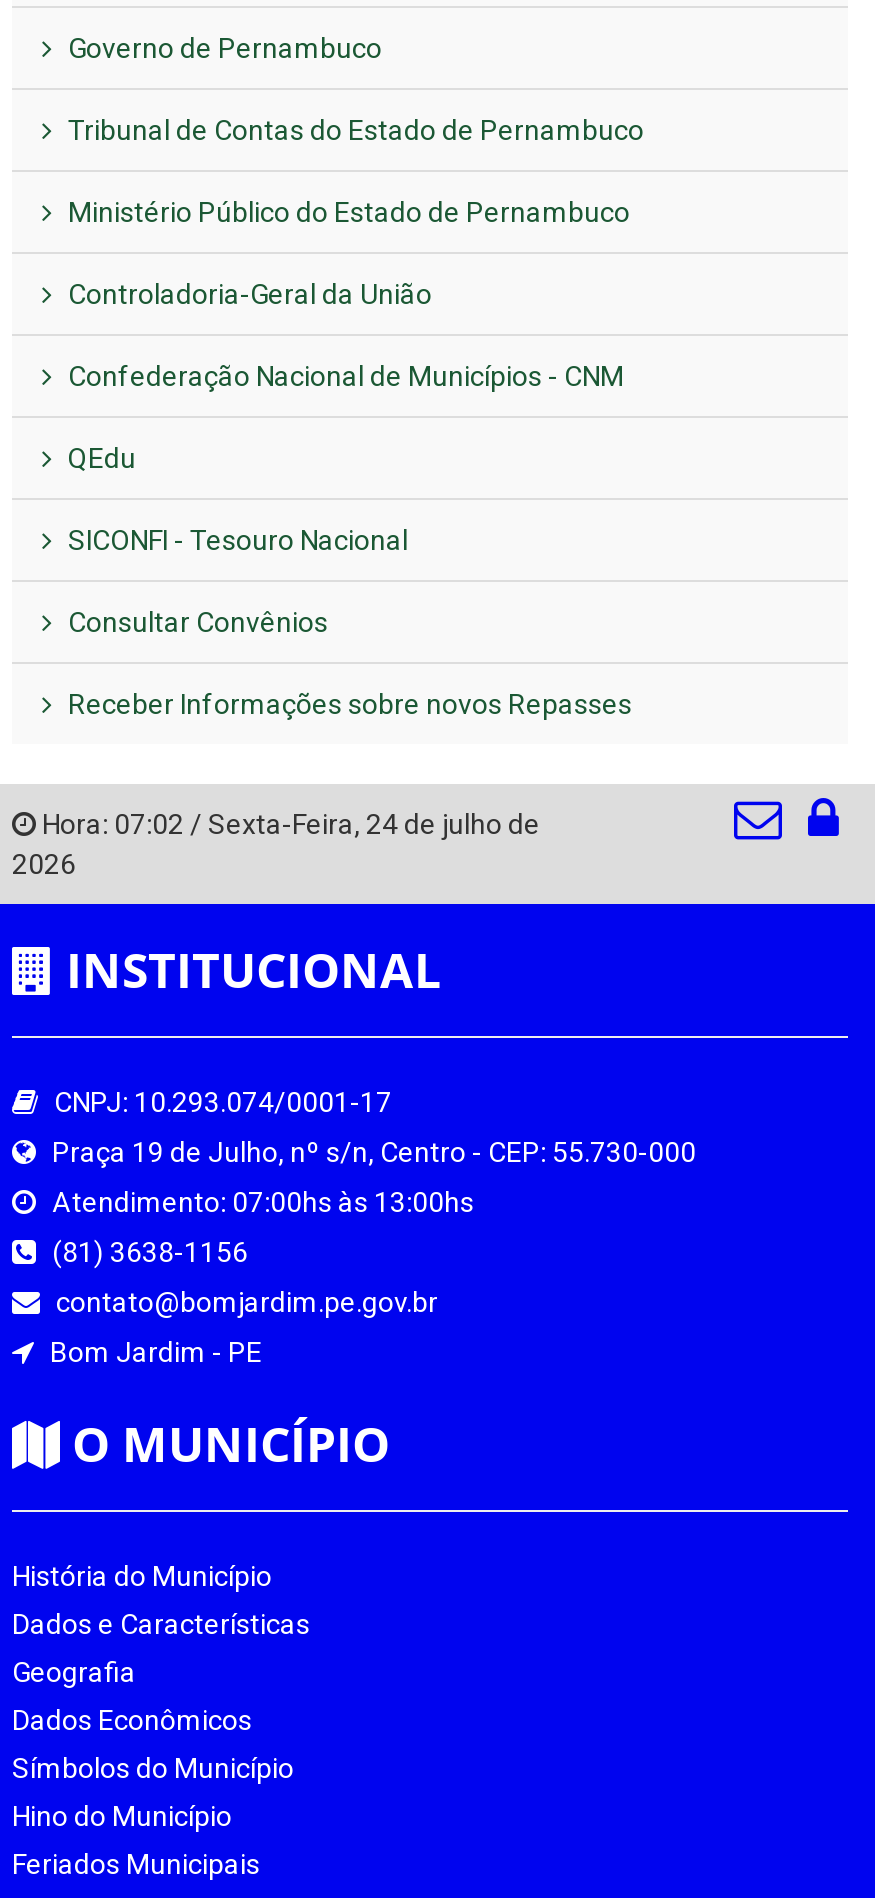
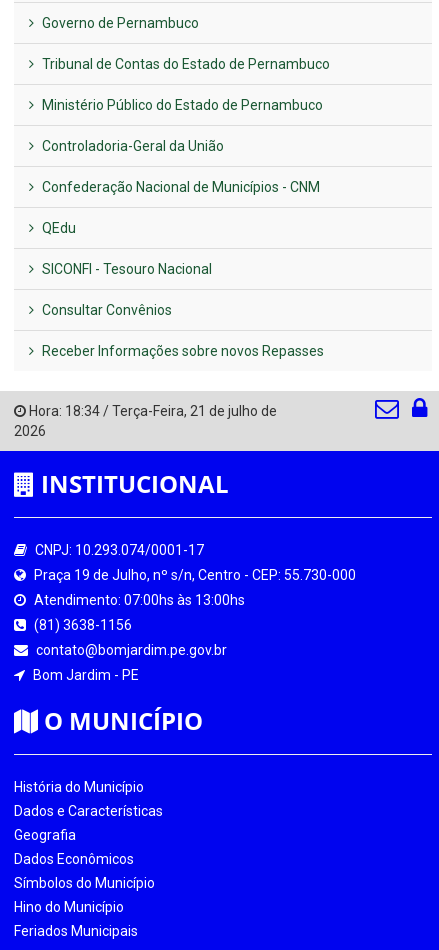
- Hora: 07:02 / Sexta-Feira, 24 de julho de
+ Hora: 18:34 / Terça-Feira, 21 de julho de
